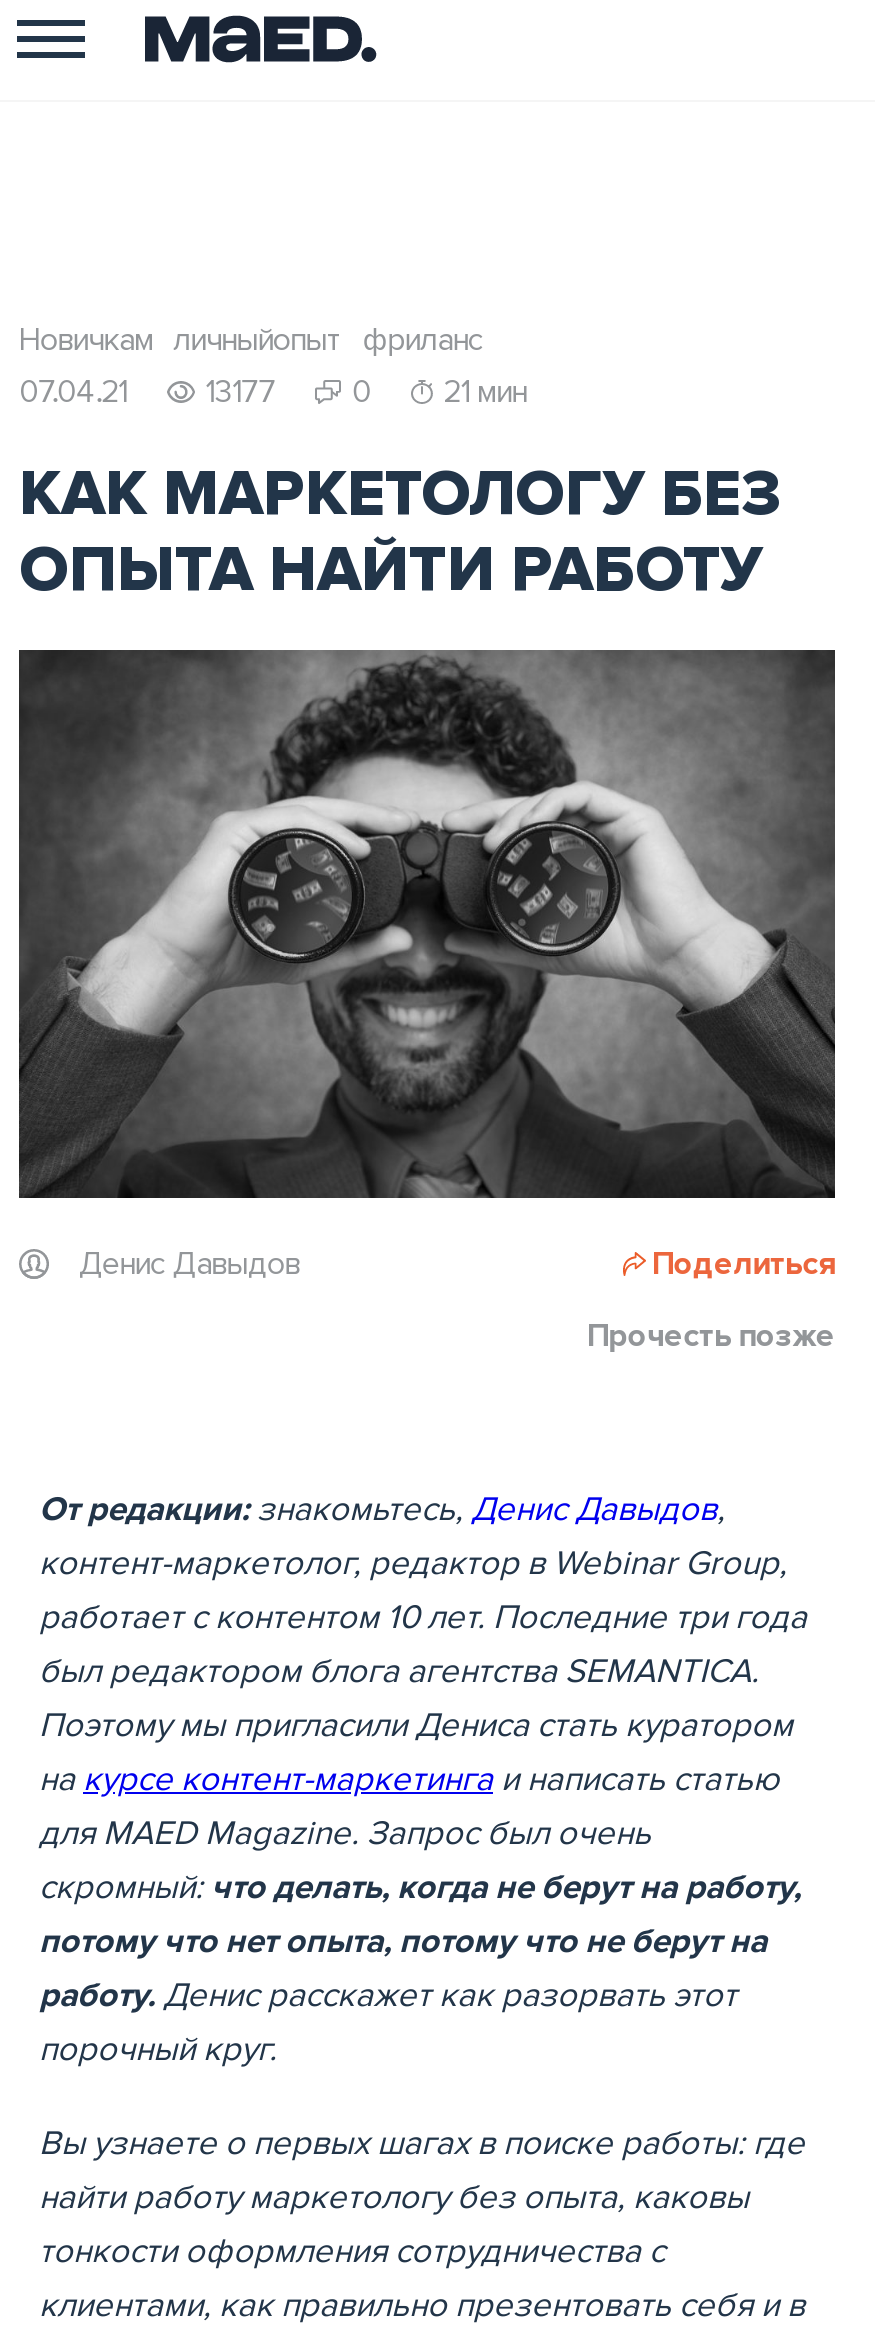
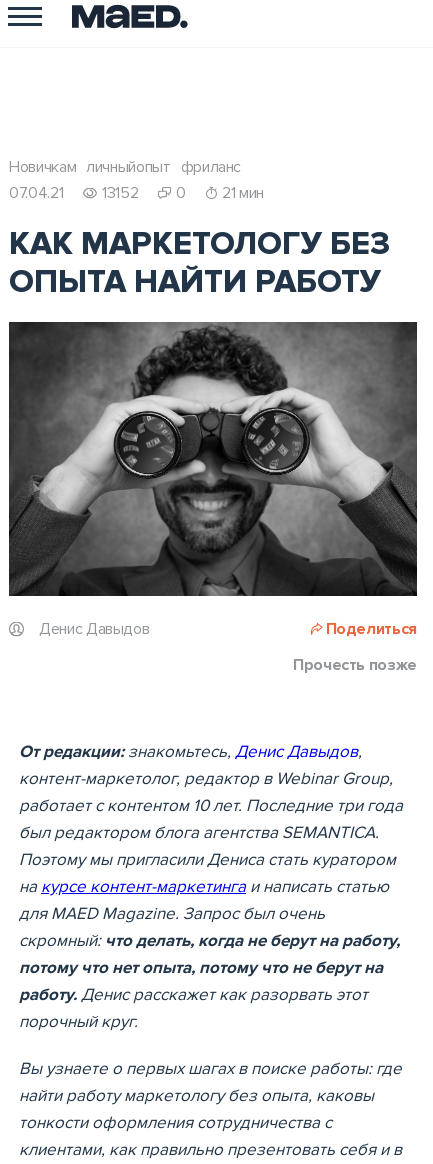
- 07.04.21 13177 0 21 мин
+ 07.04.21 13152 0 21 мин
